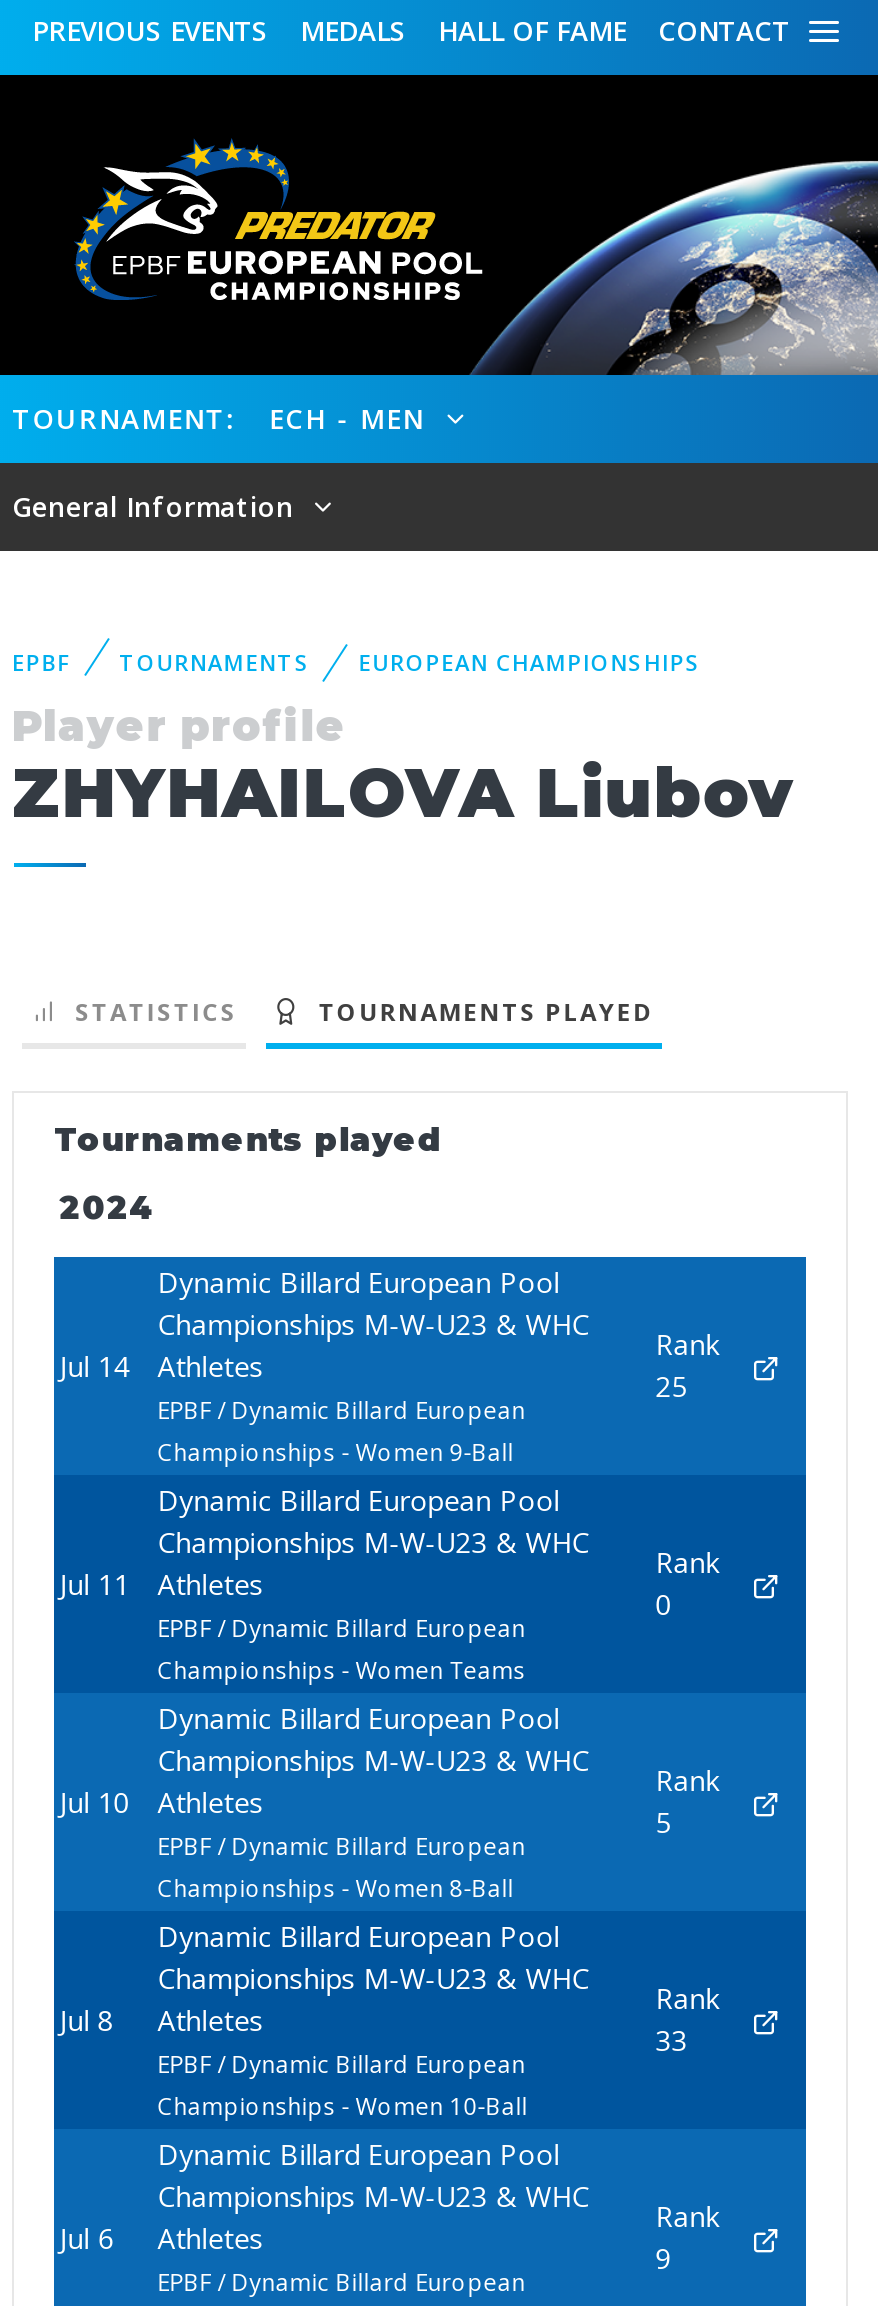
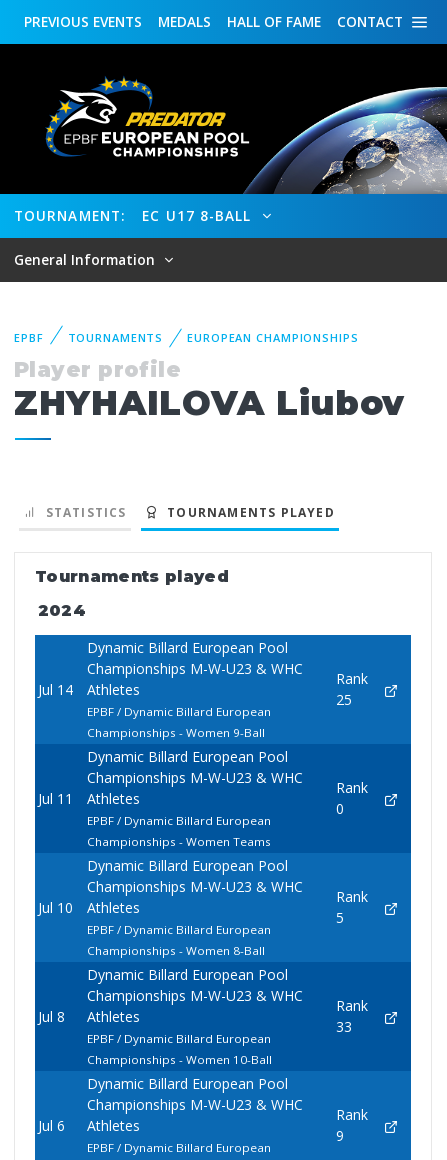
- ECH - MEN
+ EC U17 8-BALL
